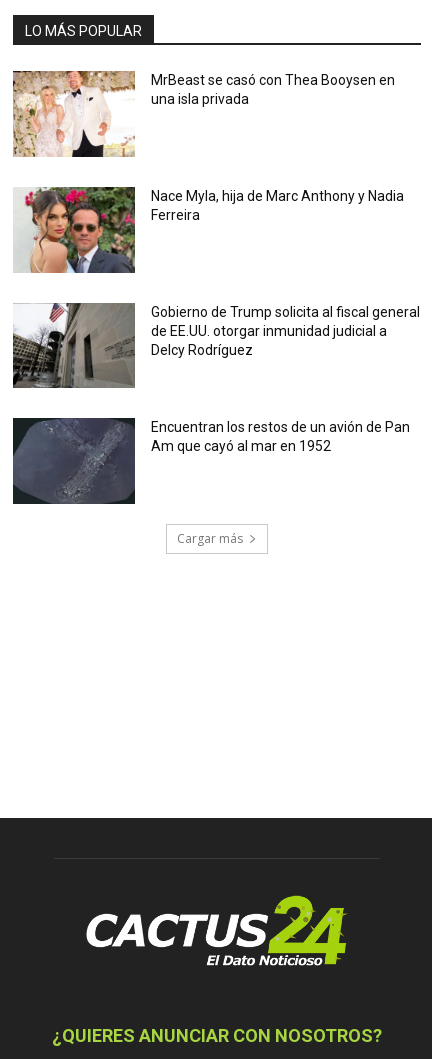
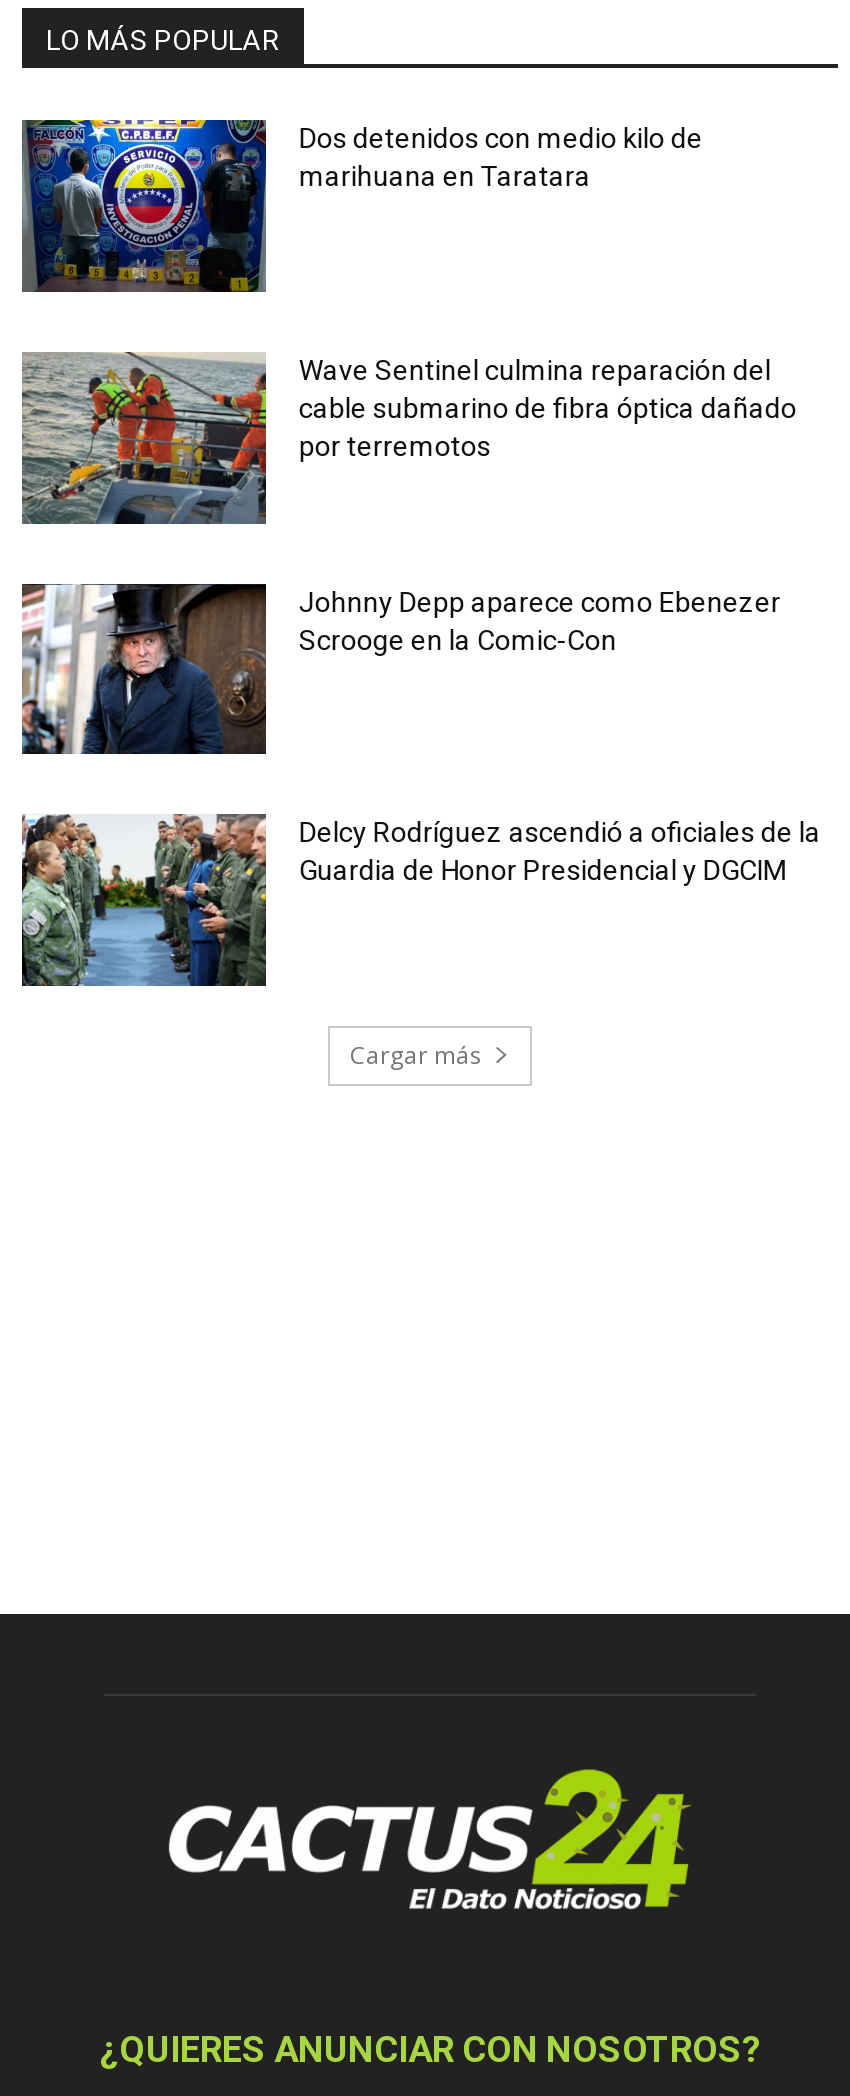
- [image]
- MrBeast se casó con Thea Booysen en
- una isla privada
+ [image]
+ Dos detenidos con medio kilo de
+ marihuana en Taratara

- [image]
- Nace Myla, hija de Marc Anthony y Nadia
- Ferreira
+ [image]
+ Wave Sentinel culmina reparación del
+ cable submarino de fibra óptica dañado
+ por terremotos

- [image]
- Gobierno de Trump solicita al fiscal general
- de EE.UU. otorgar inmunidad judicial a
- Delcy Rodríguez
+ [image]
+ Johnny Depp aparece como Ebenezer
+ Scrooge en la Comic-Con

- [image]
- Encuentran los restos de un avión de Pan
- Am que cayó al mar en 1952
+ [image]
+ Delcy Rodríguez ascendió a oficiales de la
+ Guardia de Honor Presidencial y DGCIM
